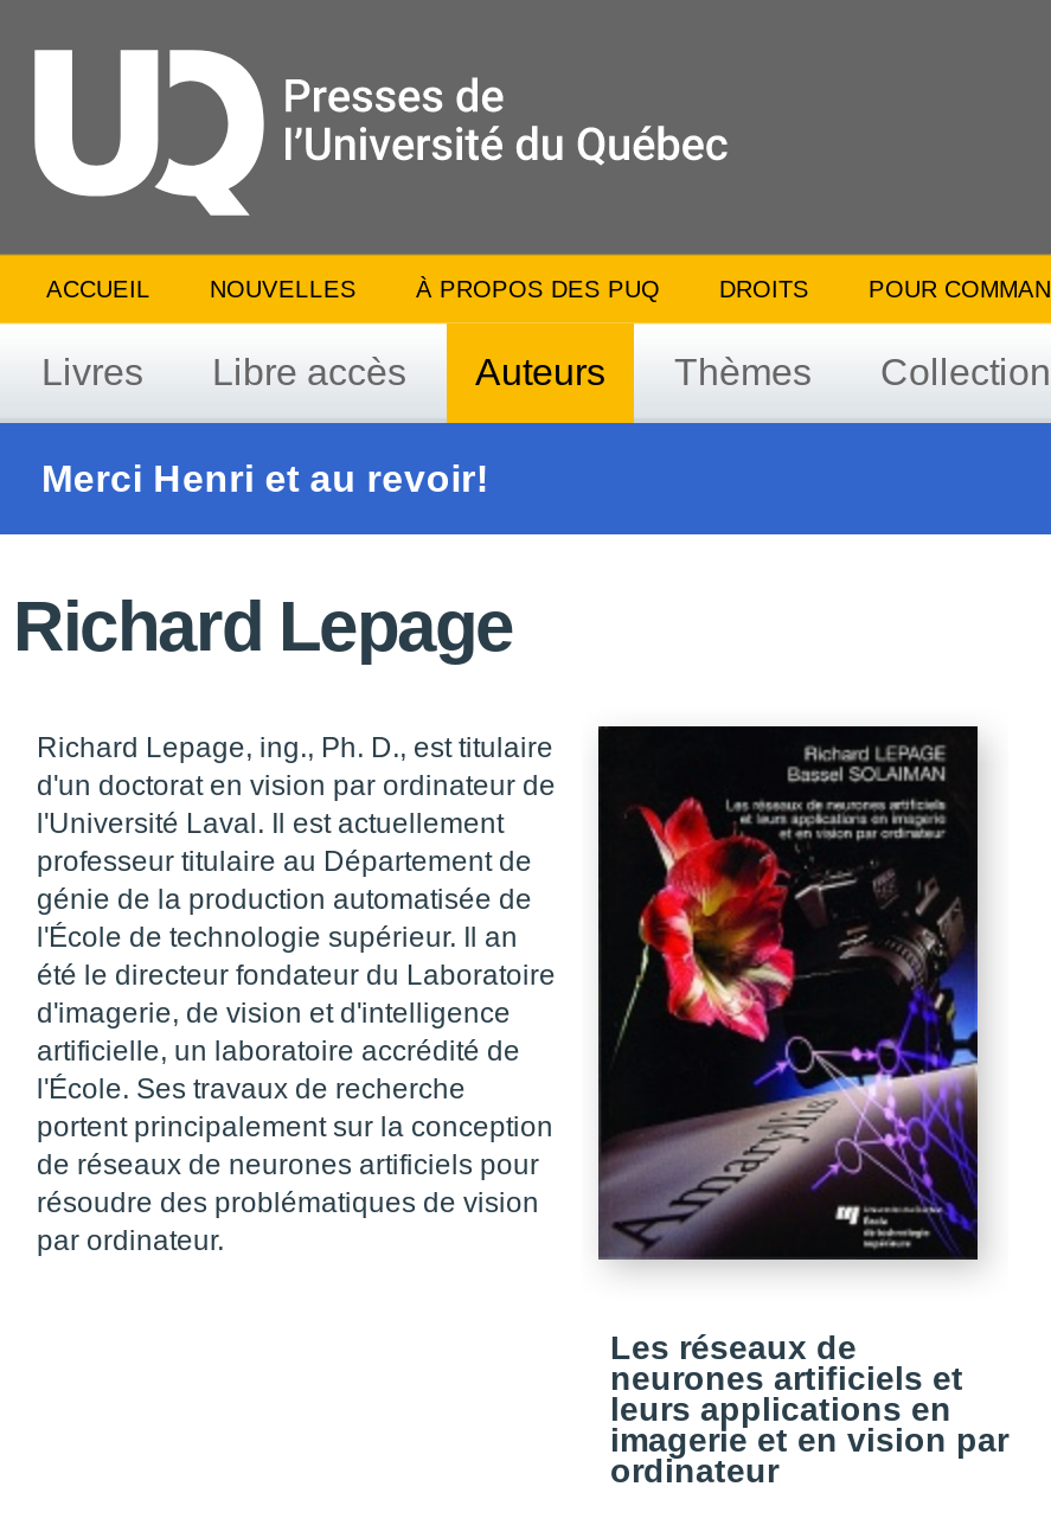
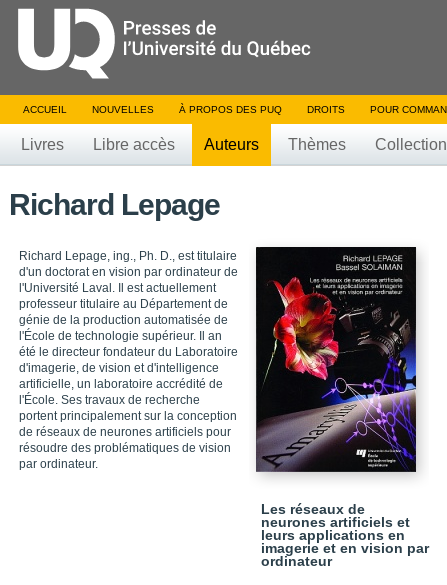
- Merci Henri et au revoir!
